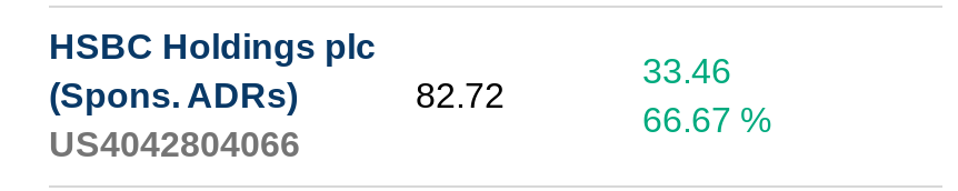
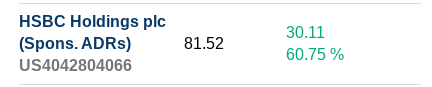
- 33.46
+ 30.11

- 82.72
+ 81.52

- 66.67 %
+ 60.75 %
